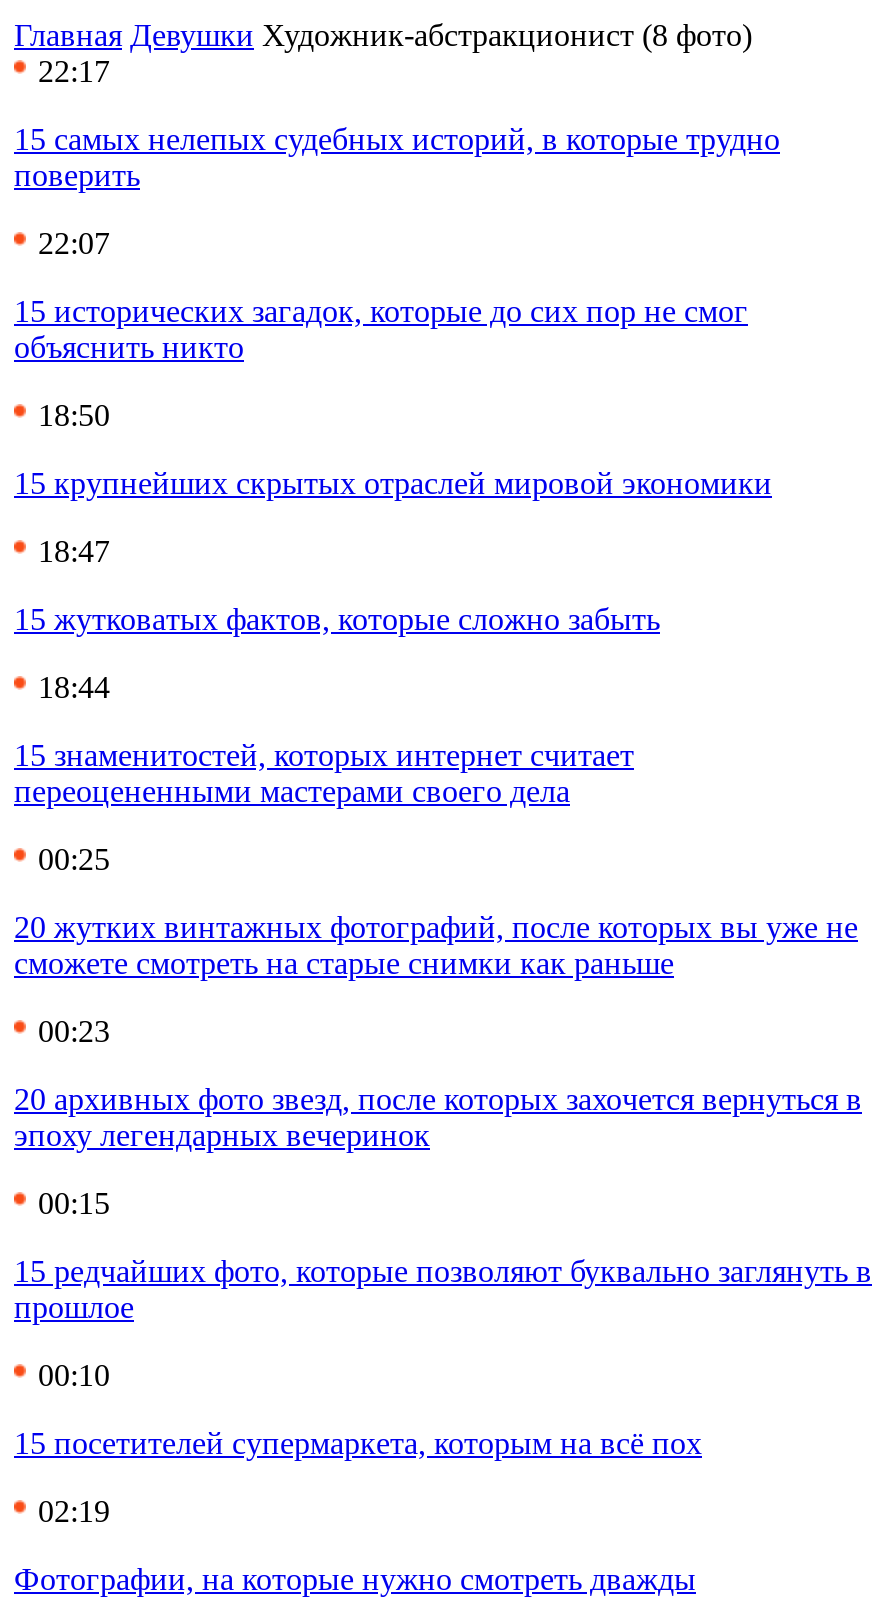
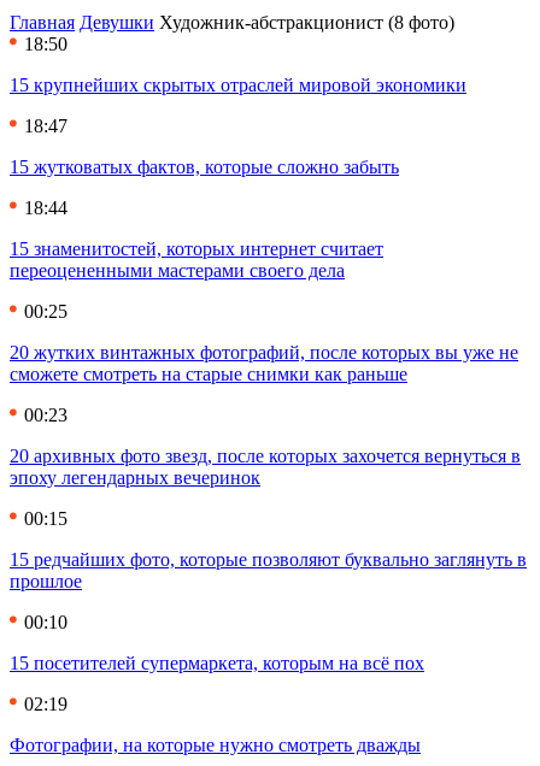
- 22:17
- 15 самых нелепых судебных историй, в которые трудно
- поверить
- 22:07
- 15 исторических загадок, которые до сих пор не смог
- объяснить никто
